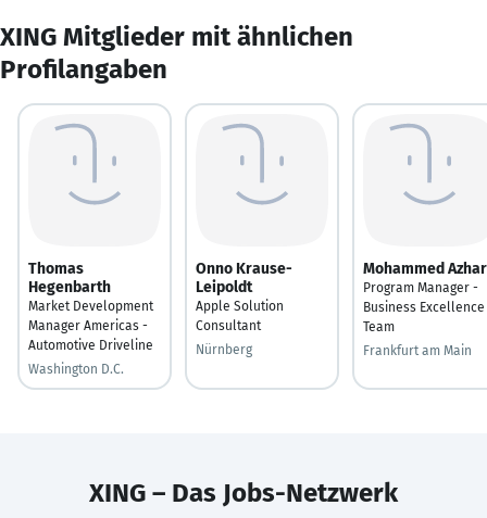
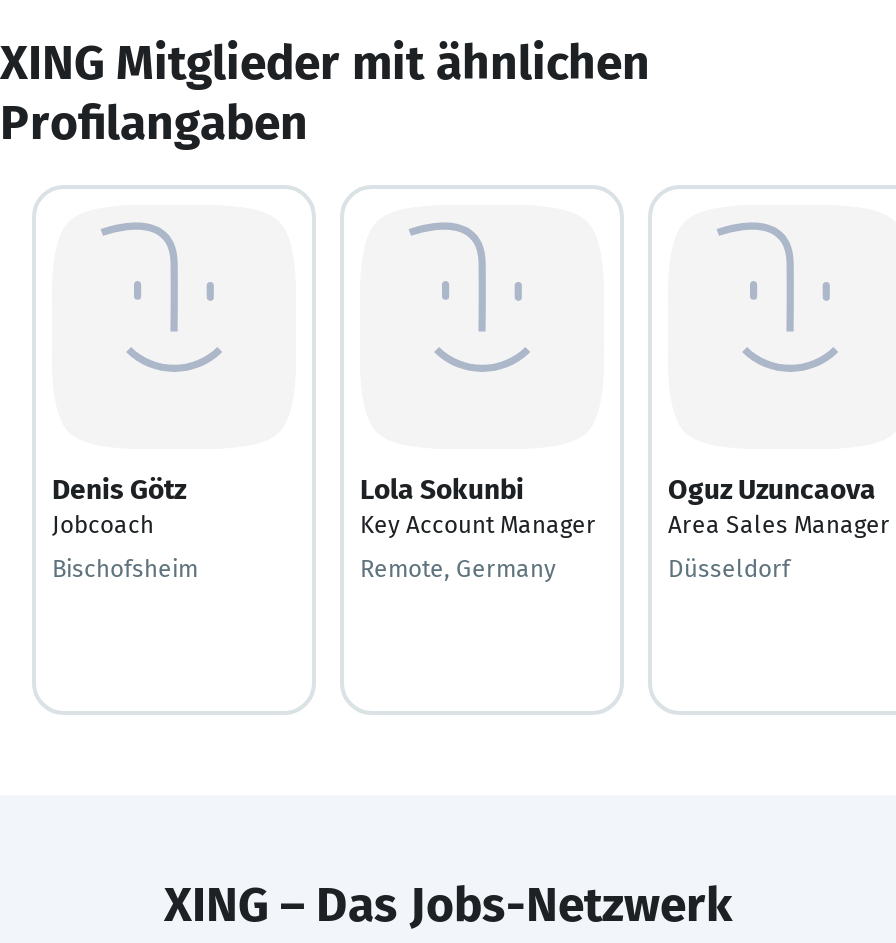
- Thomas
- Hegenbarth
- Market Development
- Manager Americas -
- Automotive Driveline
+ Denis Götz
+ Jobcoach

- Onno Krause-
- Leipoldt
- Apple Solution
- Consultant
+ Lola Sokunbi
+ Key Account Manager

- Mohammed Azhar
- Program Manager -
- Business Excellence
- Team
+ Oguz Uzuncaova
+ Area Sales Manager

- Nürnberg
+ Remote, Germany

- Frankfurt am Main
+ Düsseldorf

- Washington D.C.
+ Bischofsheim
